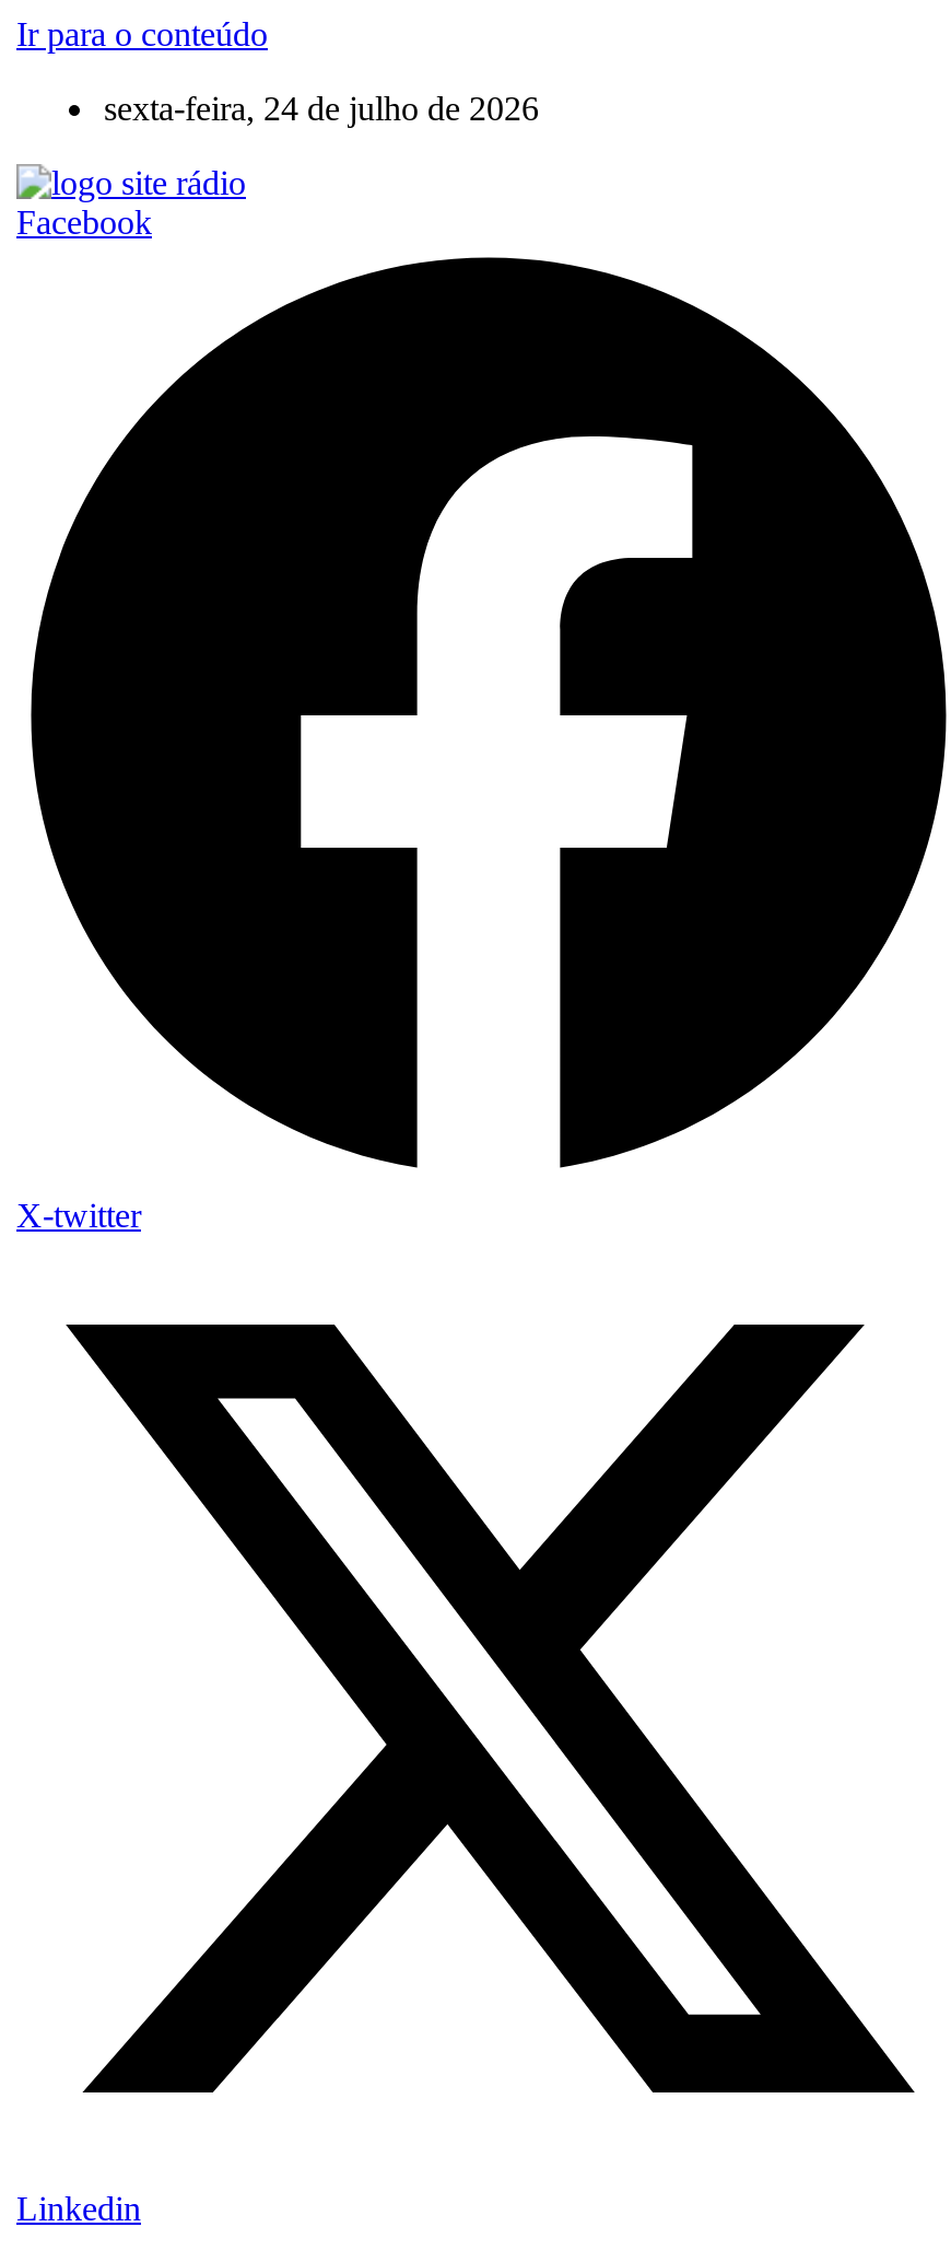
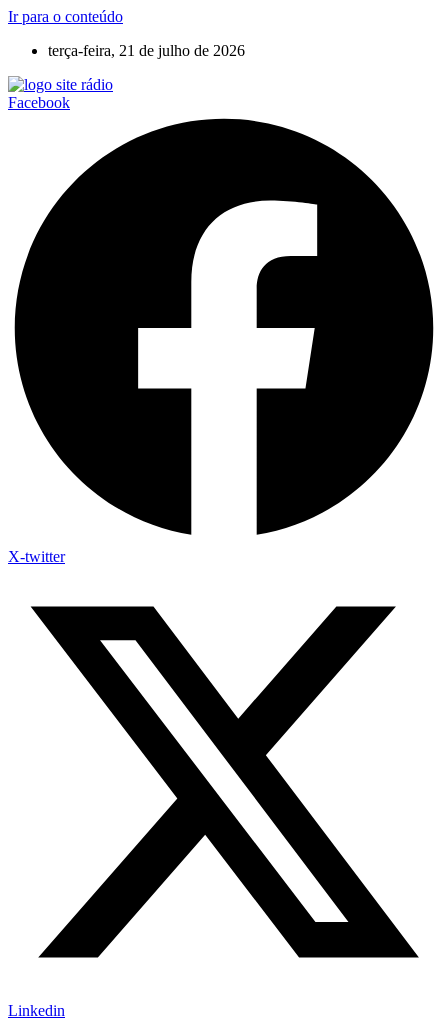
- sexta-feira, 24 de julho de 2026
+ terça-feira, 21 de julho de 2026
